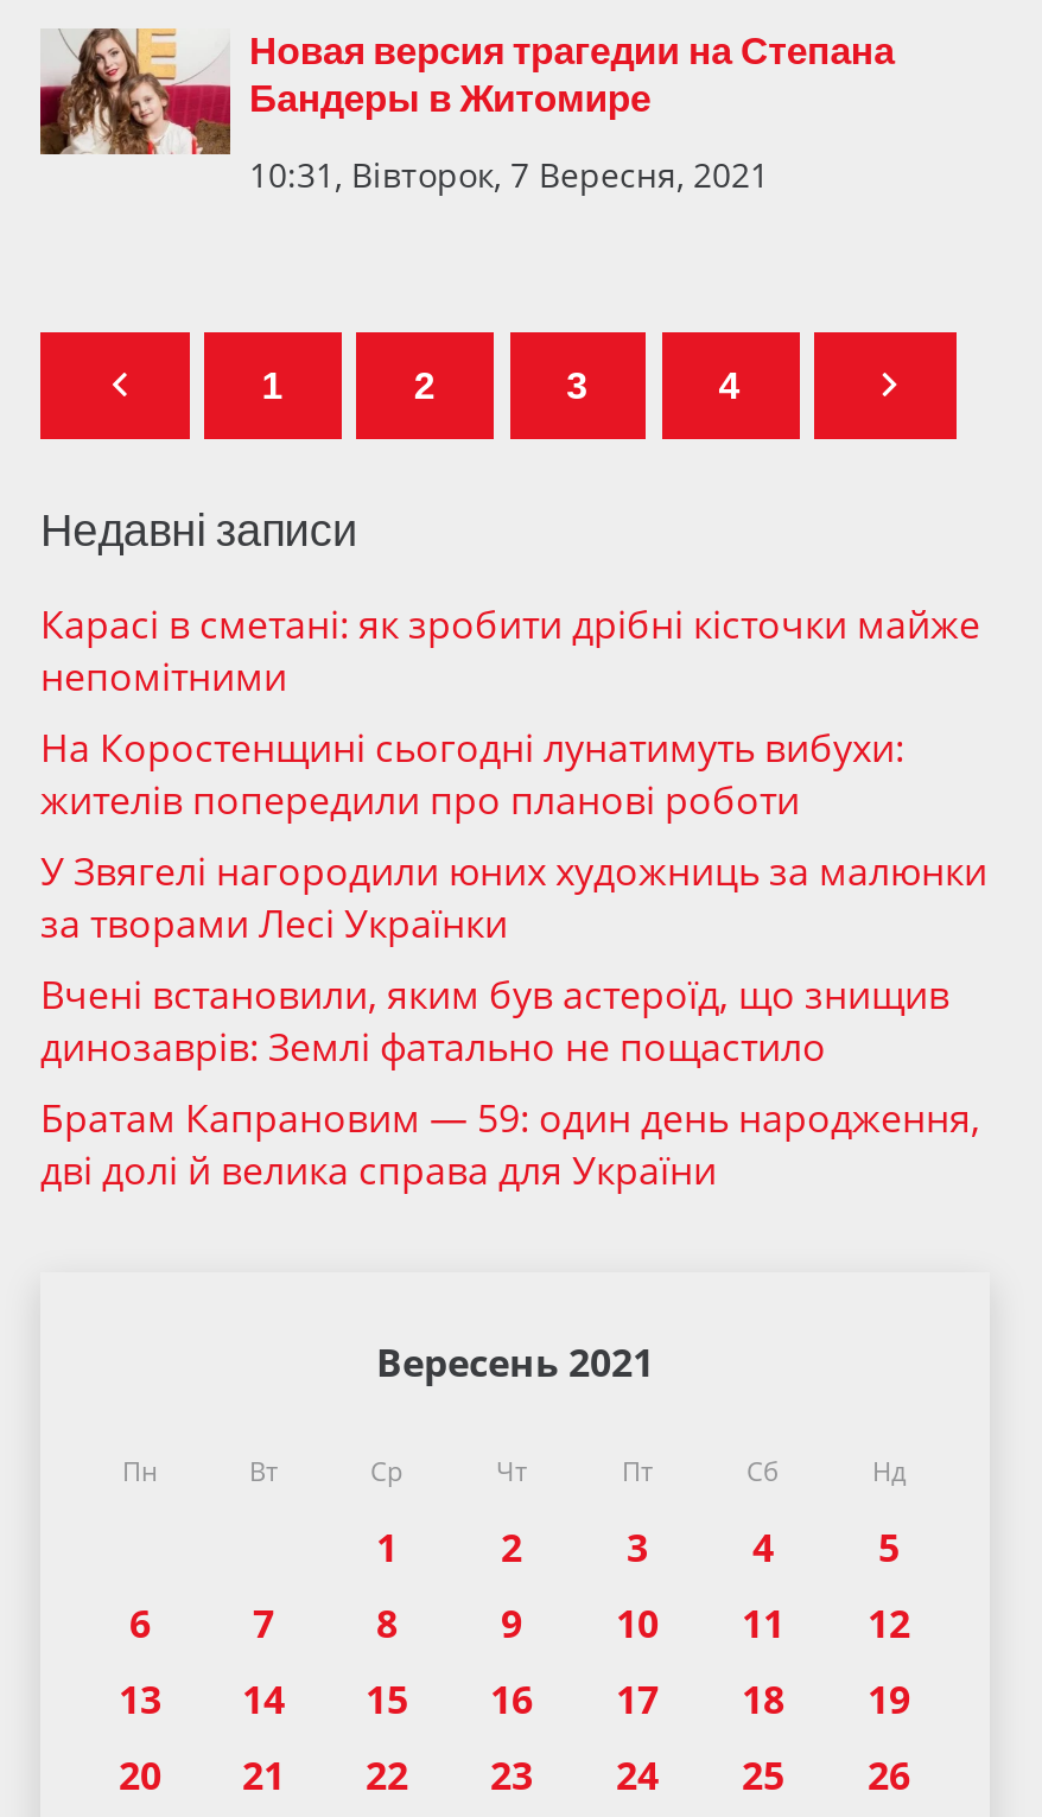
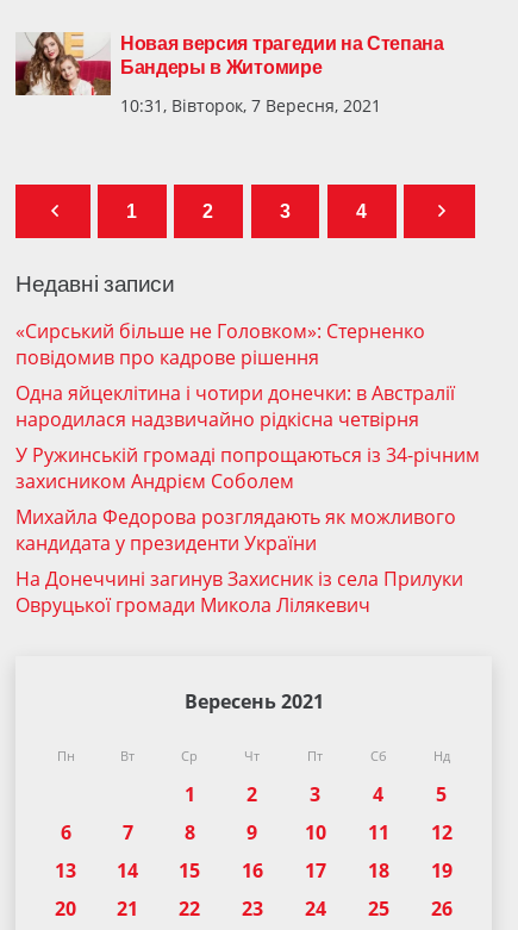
- Карасі в сметані: як зробити дрібні кісточки майже
- непомітними
- На Коростенщині сьогодні лунатимуть вибухи:
- жителів попередили про планові роботи
- У Звягелі нагородили юних художниць за малюнки
- за творами Лесі Українки
- Вчені встановили, яким був астероїд, що знищив
- динозаврів: Землі фатально не пощастило
- Братам Капрановим — 59: один день народження,
- дві долі й велика справа для України
+ «Сирський більше не Головком»: Стерненко
+ повідомив про кадрове рішення
+ Одна яйцеклітина і чотири донечки: в Австралії
+ народилася надзвичайно рідкісна четвірня
+ У Ружинській громаді попрощаються із 34-річним
+ захисником Андрієм Соболем
+ Михайла Федорова розглядають як можливого
+ кандидата у президенти України
+ На Донеччині загинув Захисник із села Прилуки
+ Овруцької громади Микола Лілякевич
